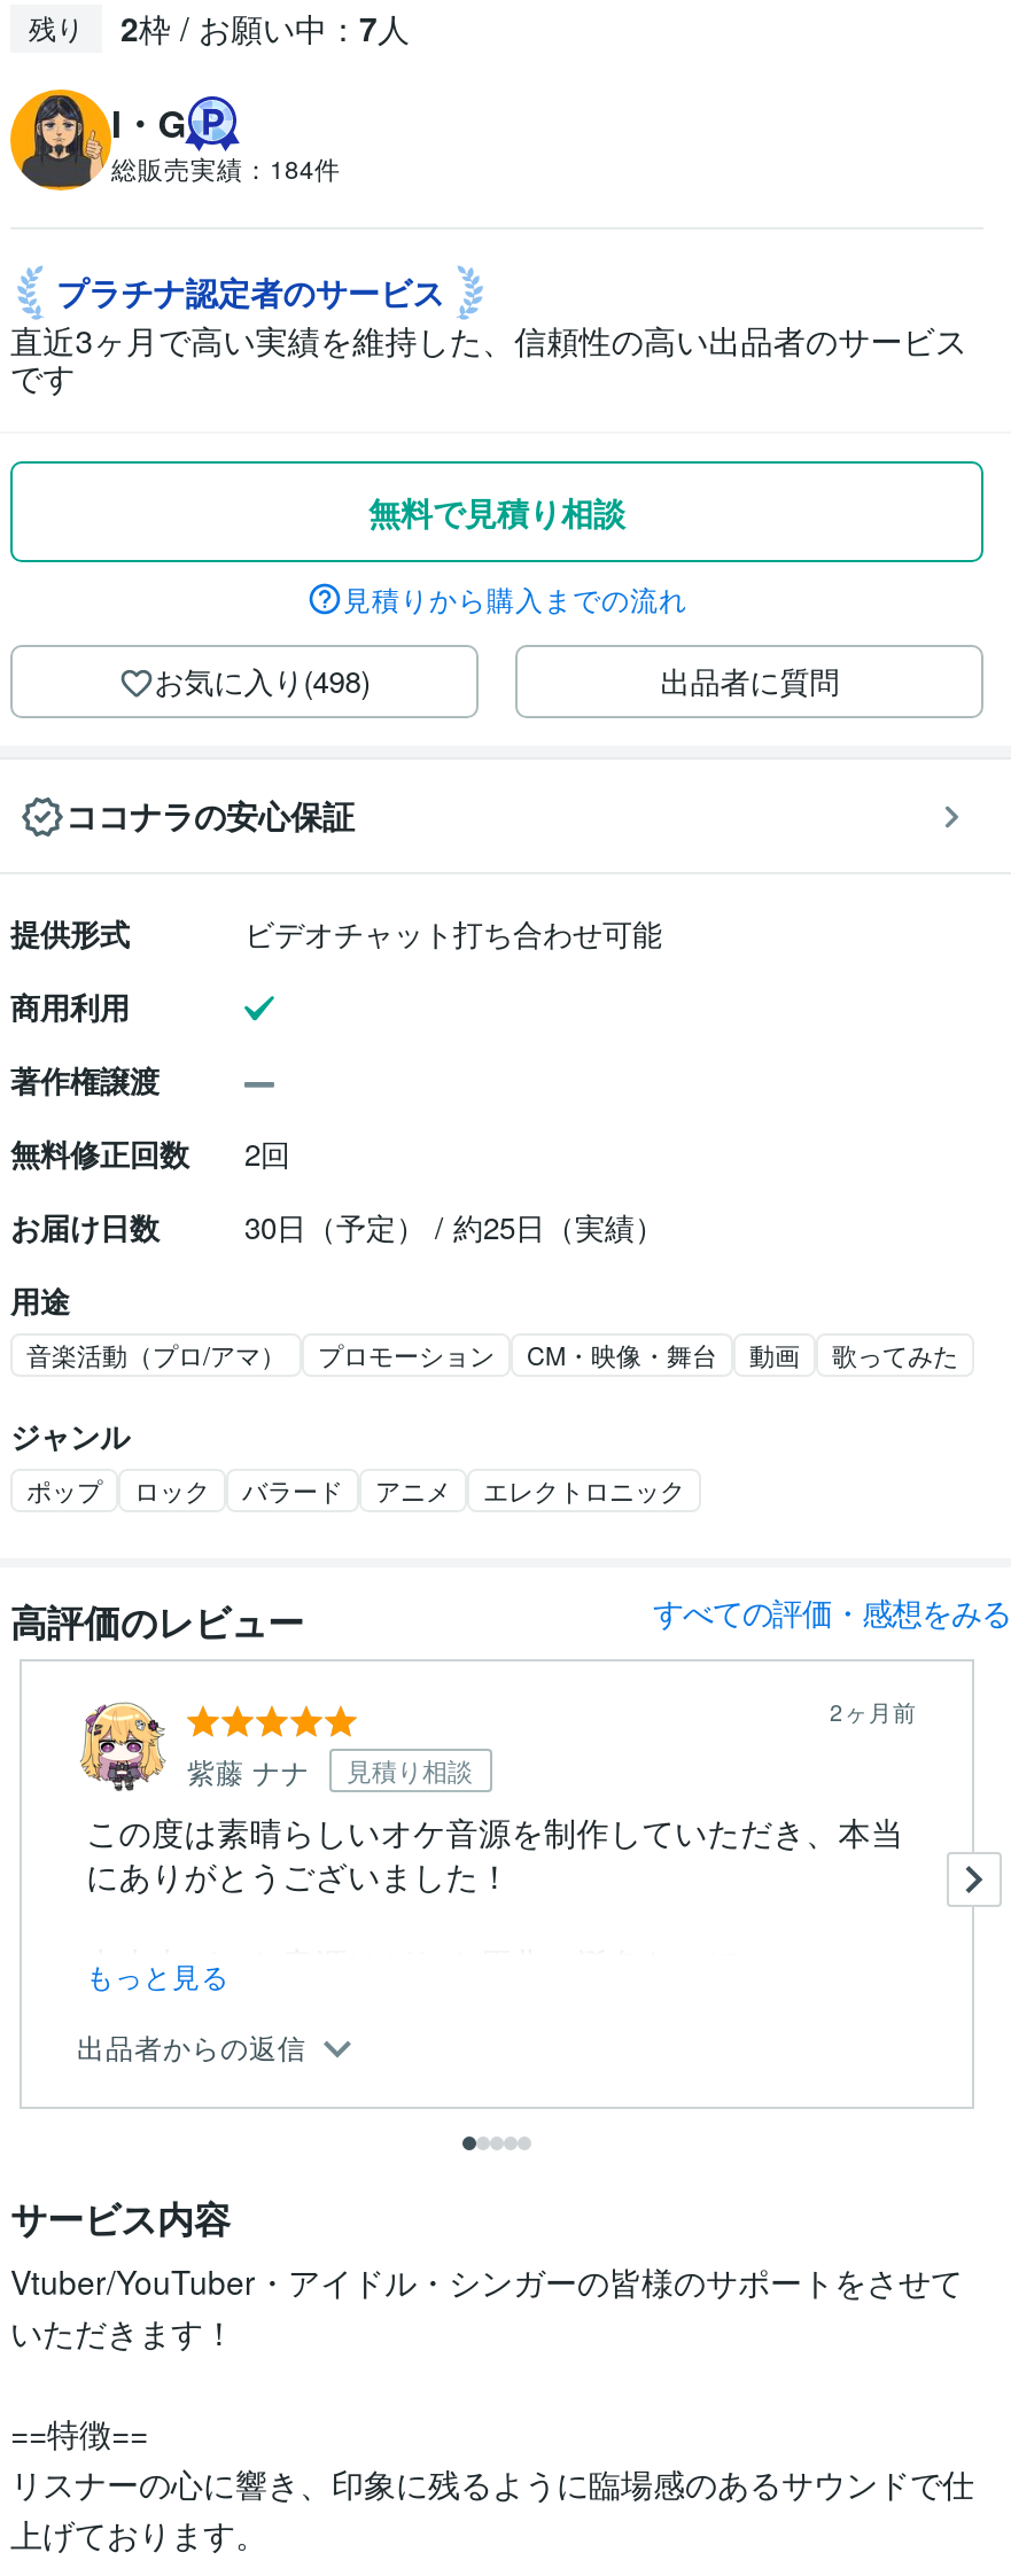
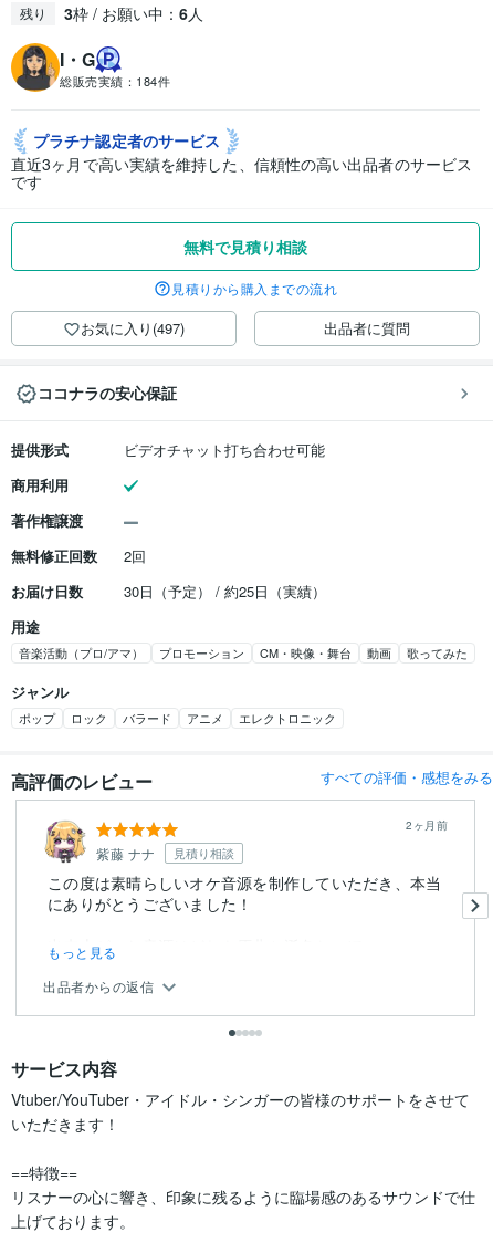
- 2枠 / お願い中：7人
+ 3枠 / お願い中：6人

- お気に入り(498)
+ お気に入り(497)
